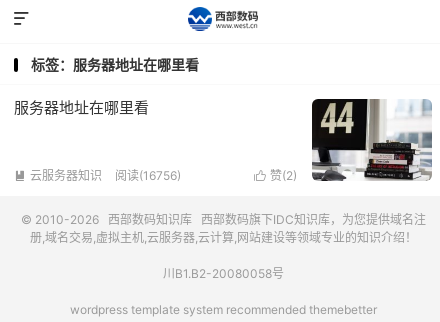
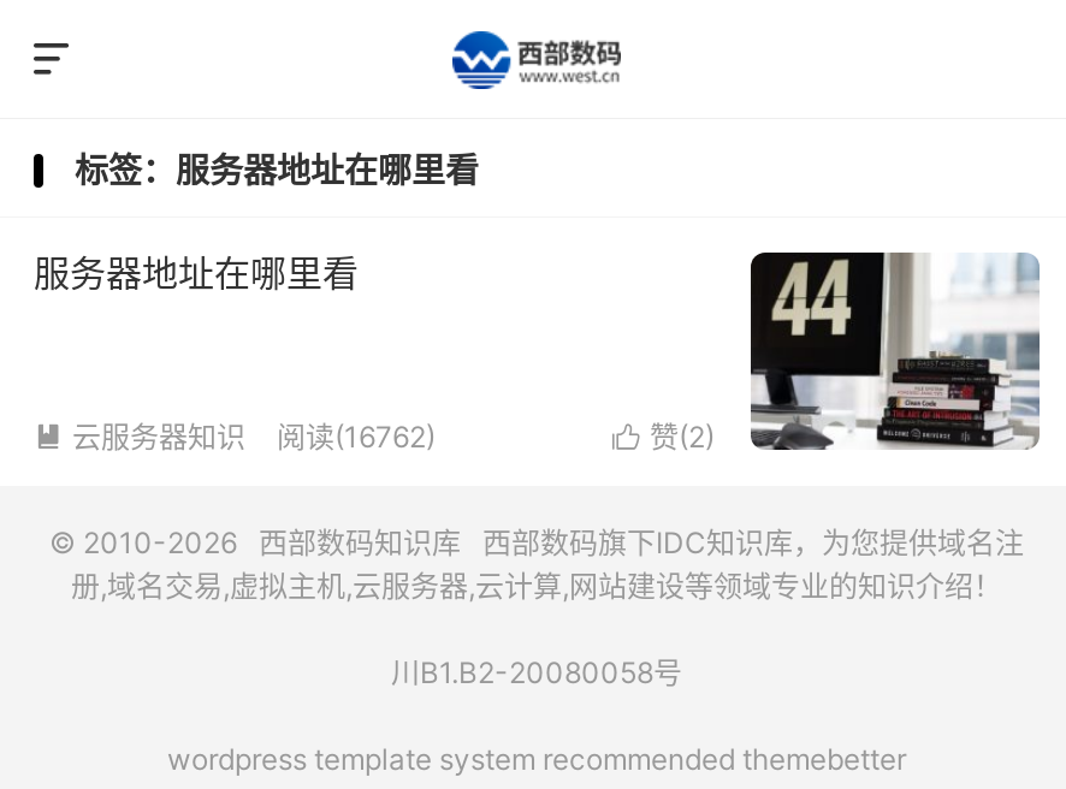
- 阅读(16756)
+ 阅读(16762)
